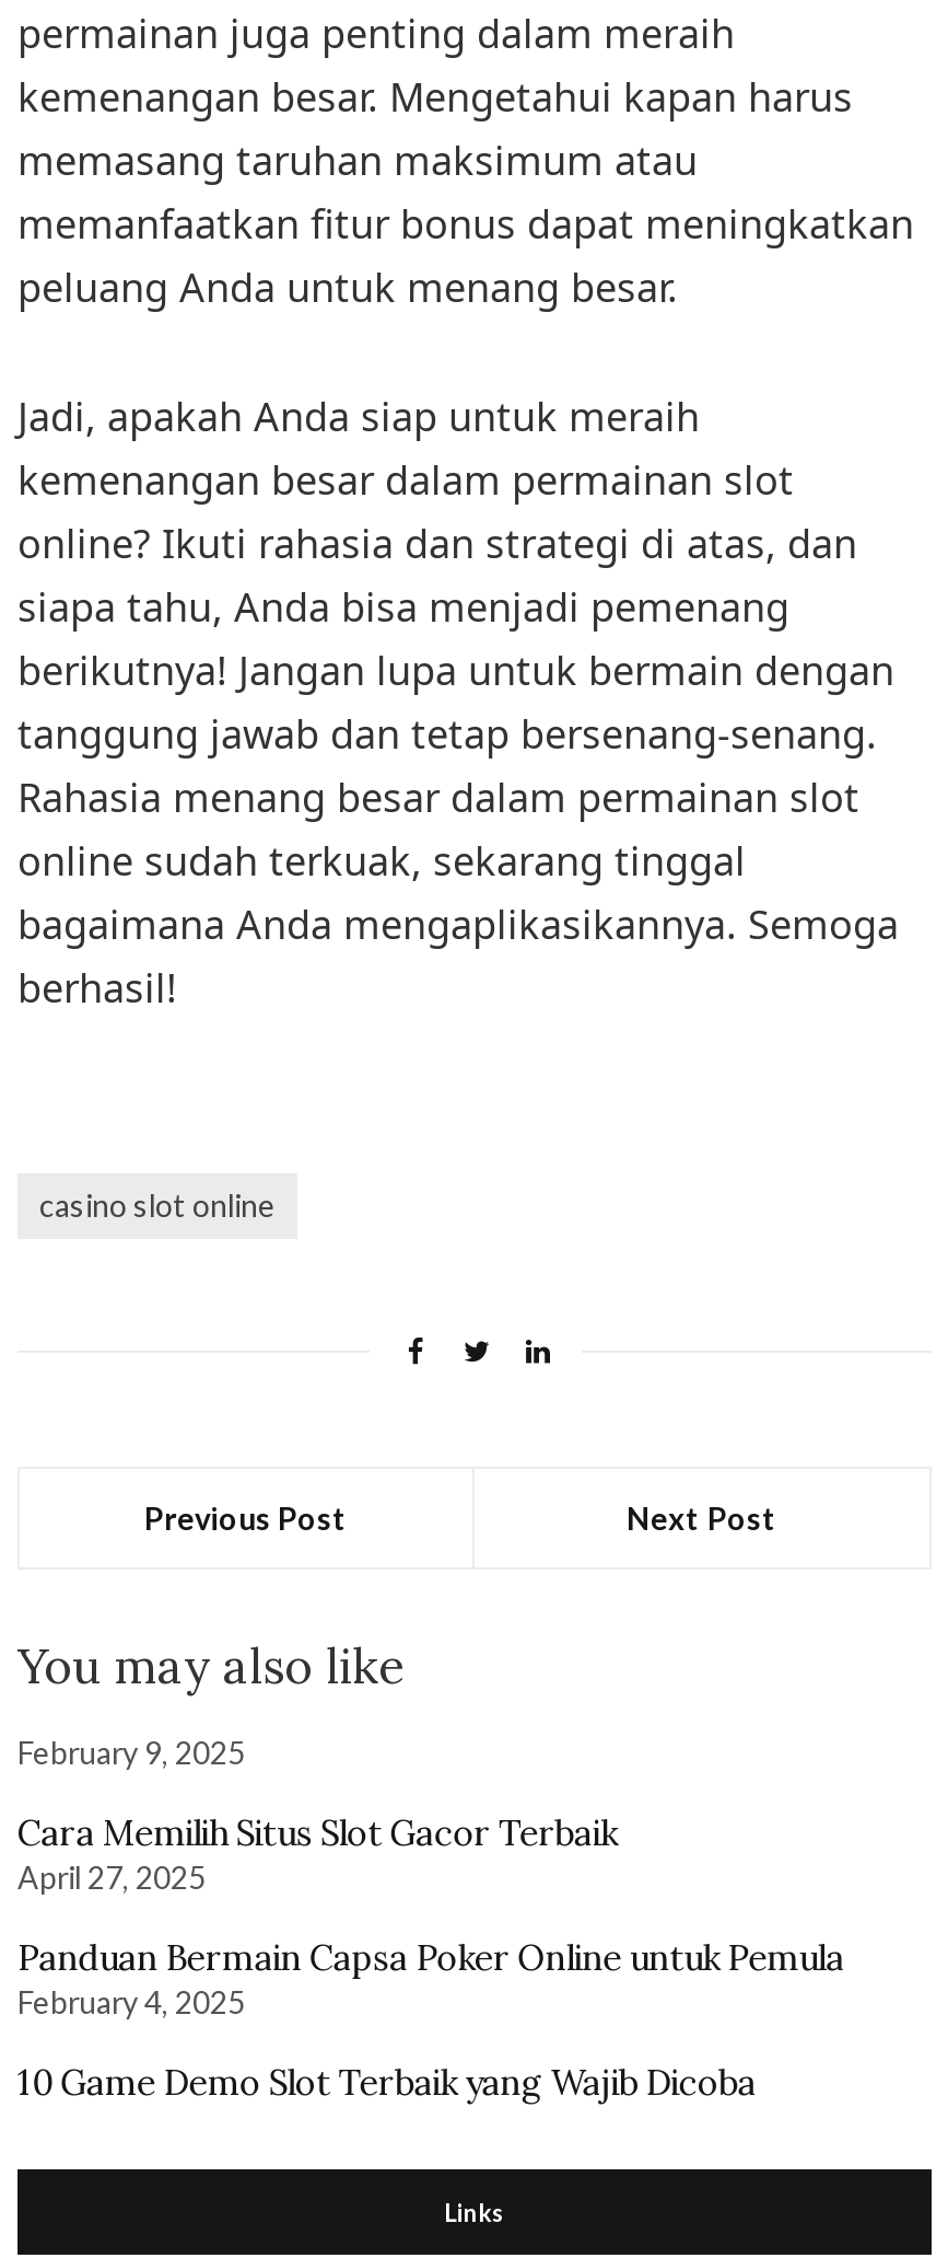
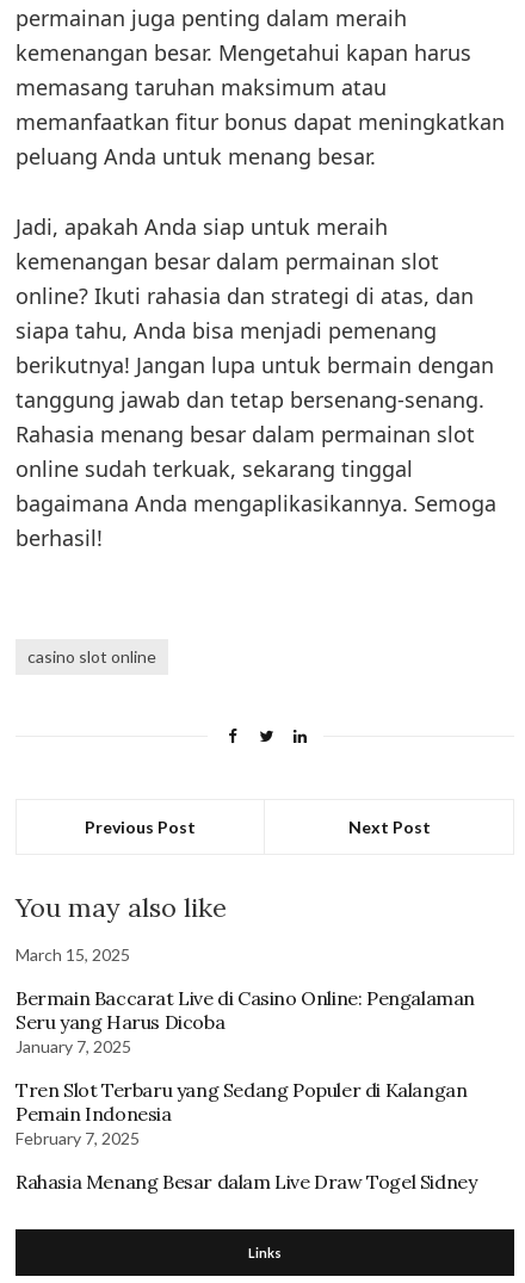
- February 9, 2025
+ March 15, 2025

- Cara Memilih Situs Slot Gacor Terbaik
- April 27, 2025
+ Bermain Baccarat Live di Casino Online: Pengalaman
+ Seru yang Harus Dicoba
+ January 7, 2025

- Panduan Bermain Capsa Poker Online untuk Pemula
- February 4, 2025
+ Tren Slot Terbaru yang Sedang Populer di Kalangan
+ Pemain Indonesia
+ February 7, 2025

- 10 Game Demo Slot Terbaik yang Wajib Dicoba
+ Rahasia Menang Besar dalam Live Draw Togel Sidney
